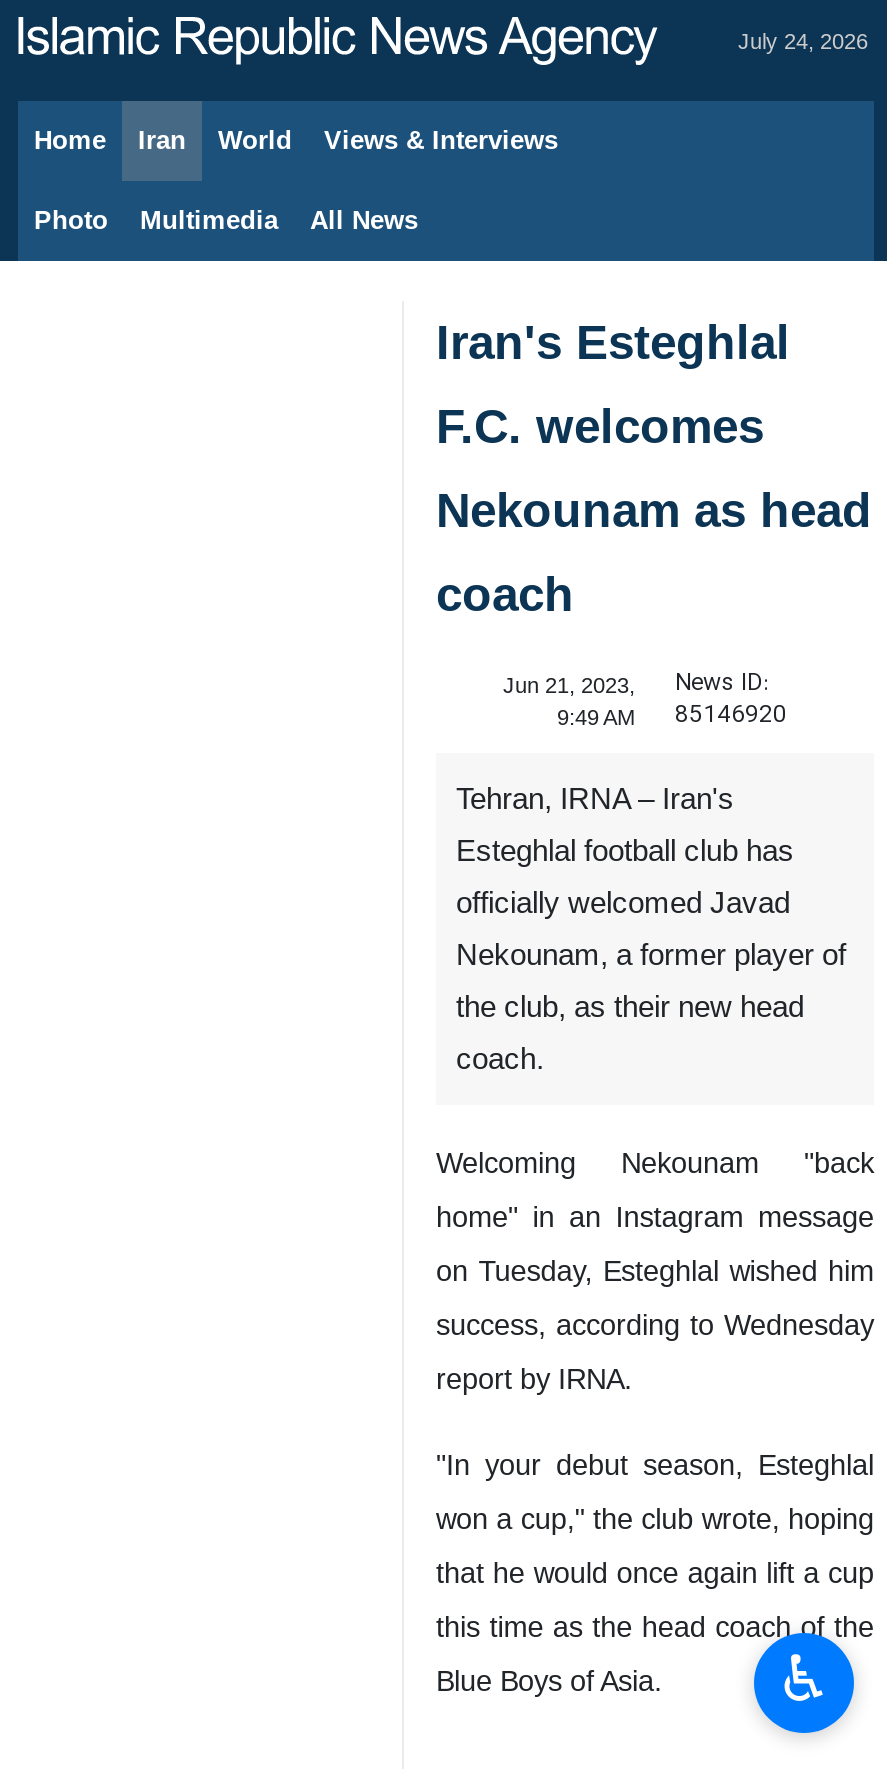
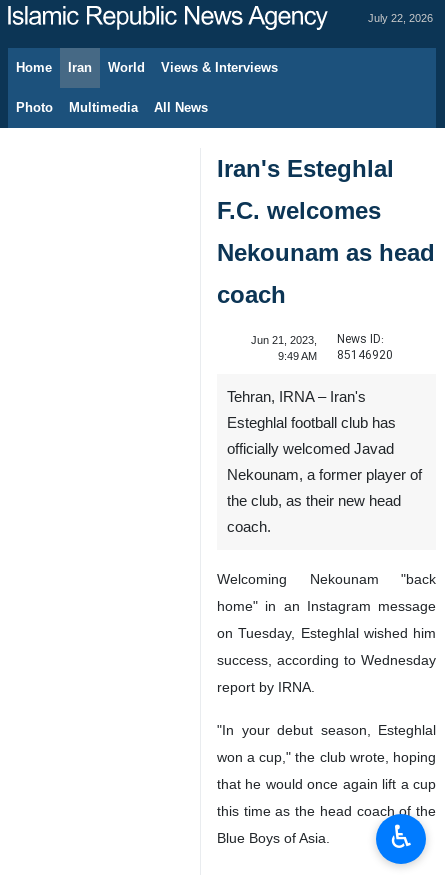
- July 24, 2026
+ July 22, 2026
